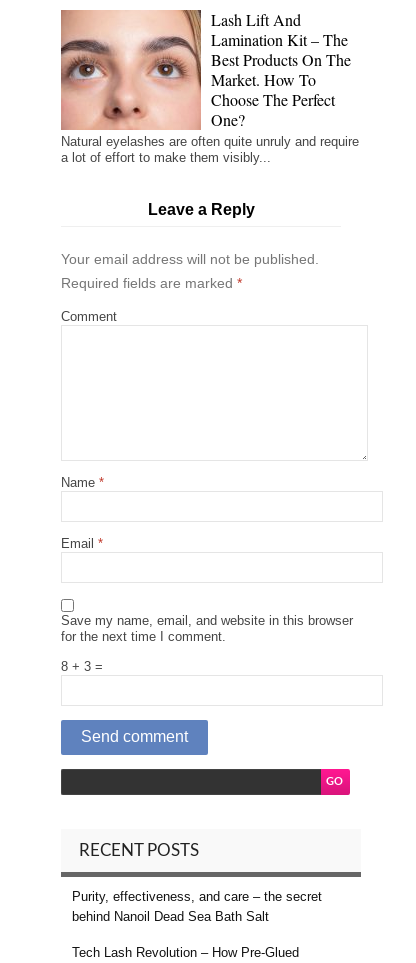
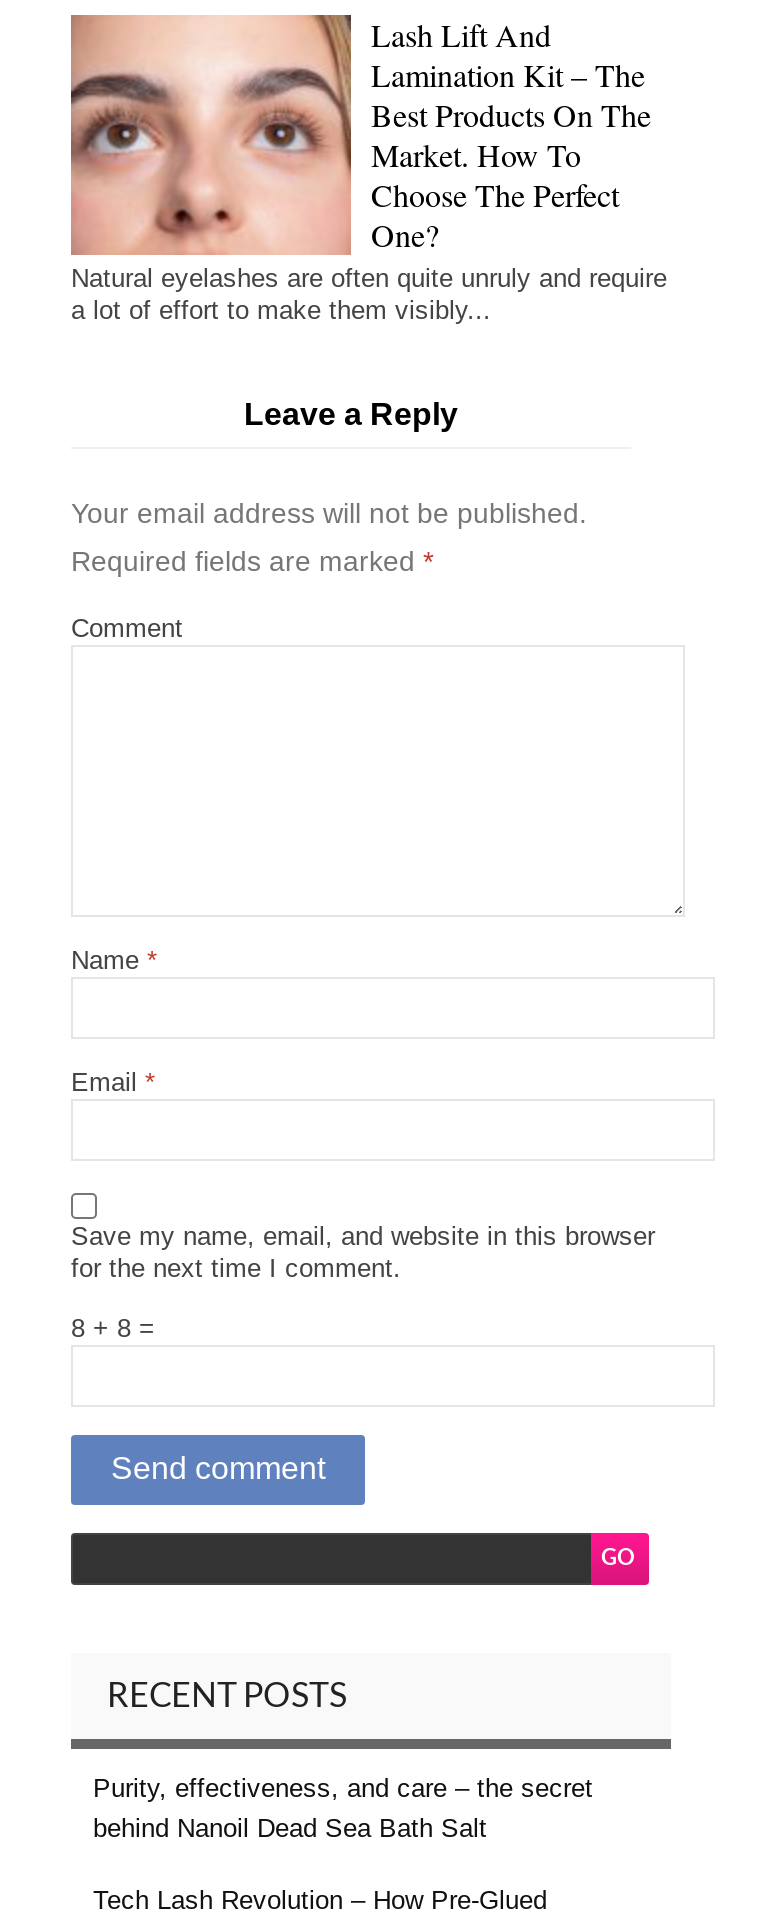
- 8 + 3 =
+ 8 + 8 =
